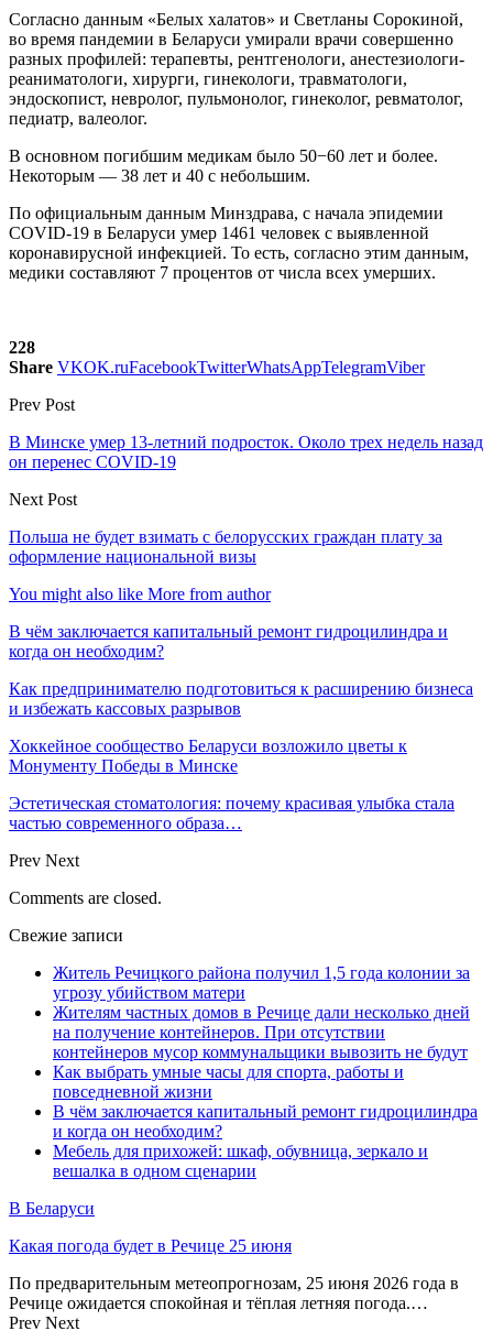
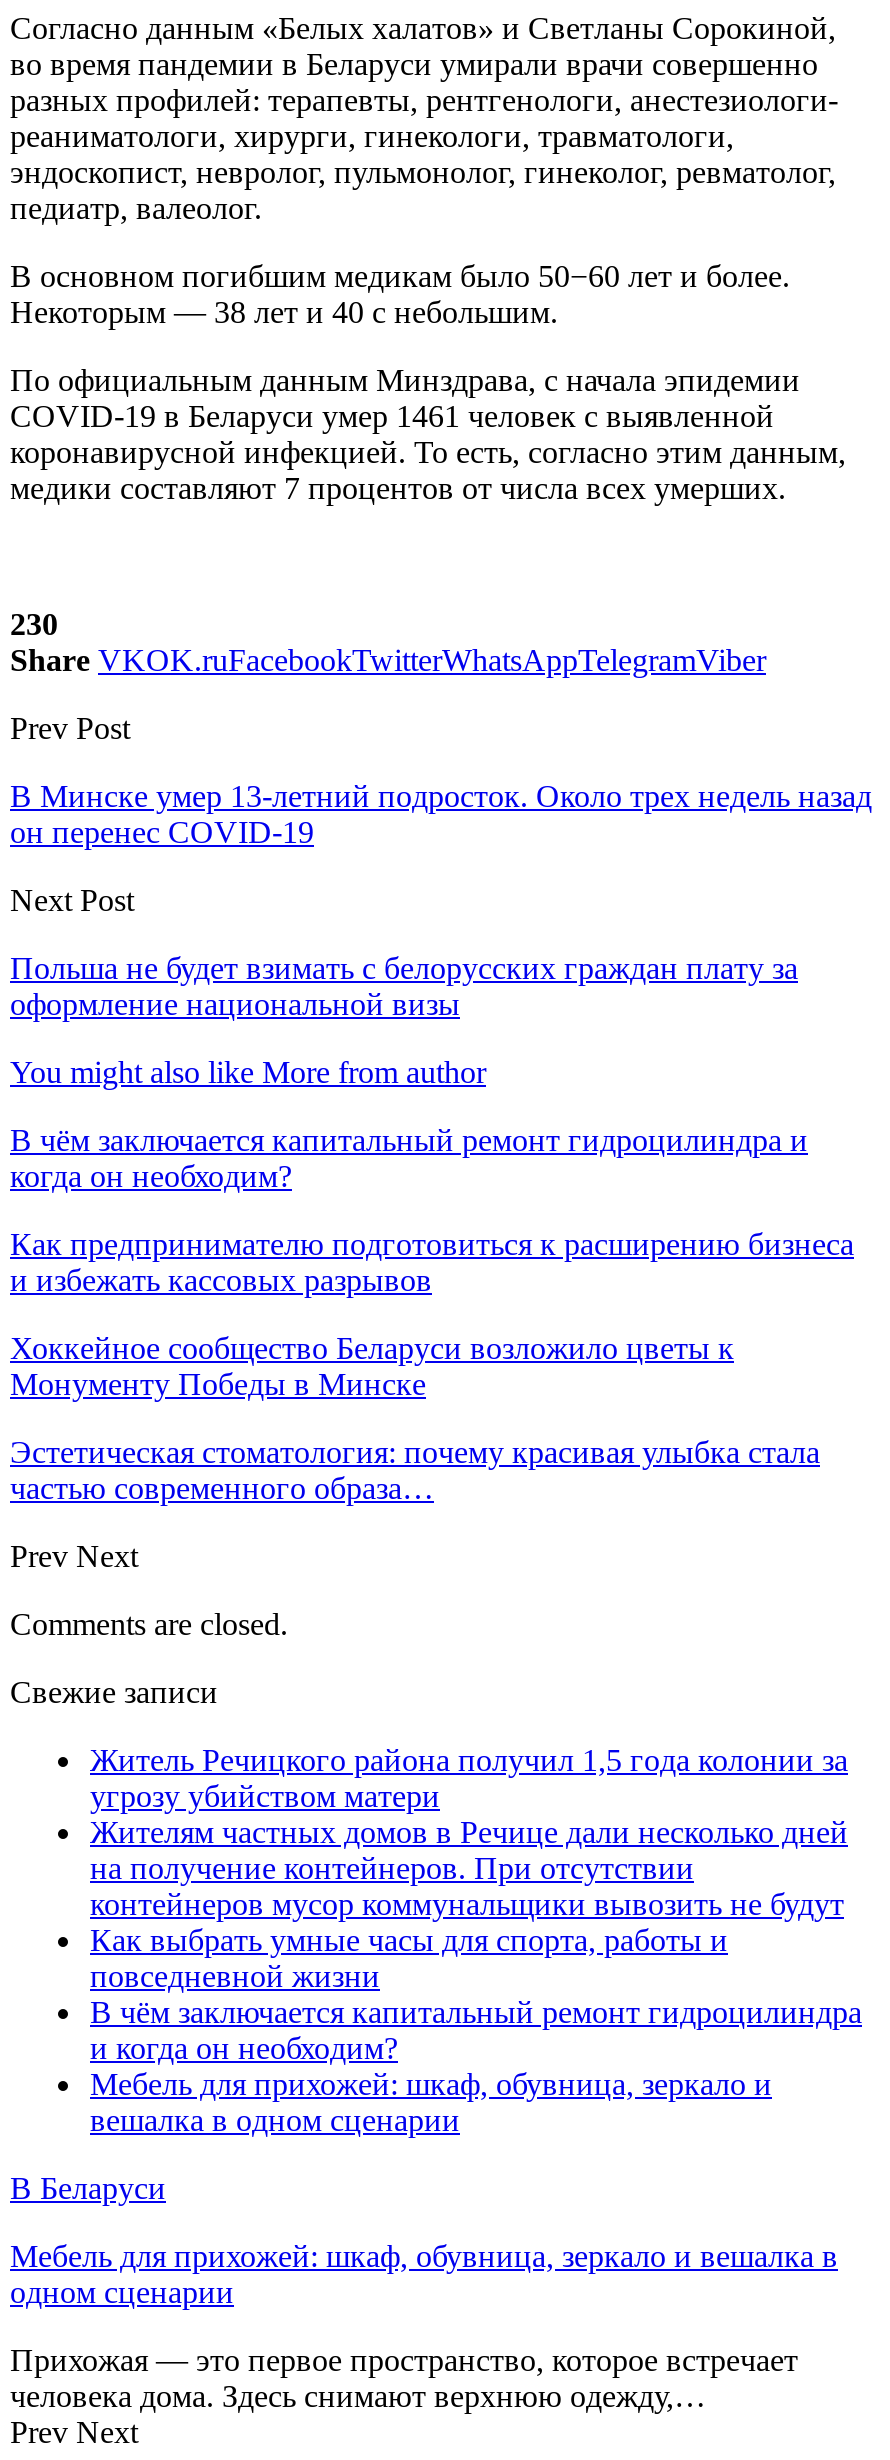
- 228
+ 230

- Какая погода будет в Речице 25 июня
+ Мебель для прихожей: шкаф, обувница, зеркало и вешалка в
+ одном сценарии

- По предварительным метеопрогнозам, 25 июня 2026 года в
- Речице ожидается спокойная и тёплая летняя погода.…
+ Прихожая — это первое пространство, которое встречает
+ человека дома. Здесь снимают верхнюю одежду,…
